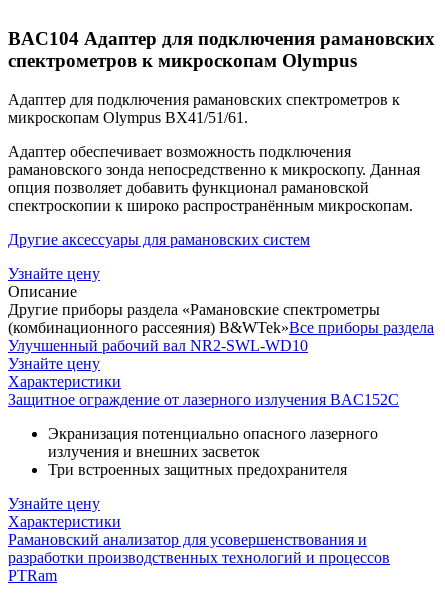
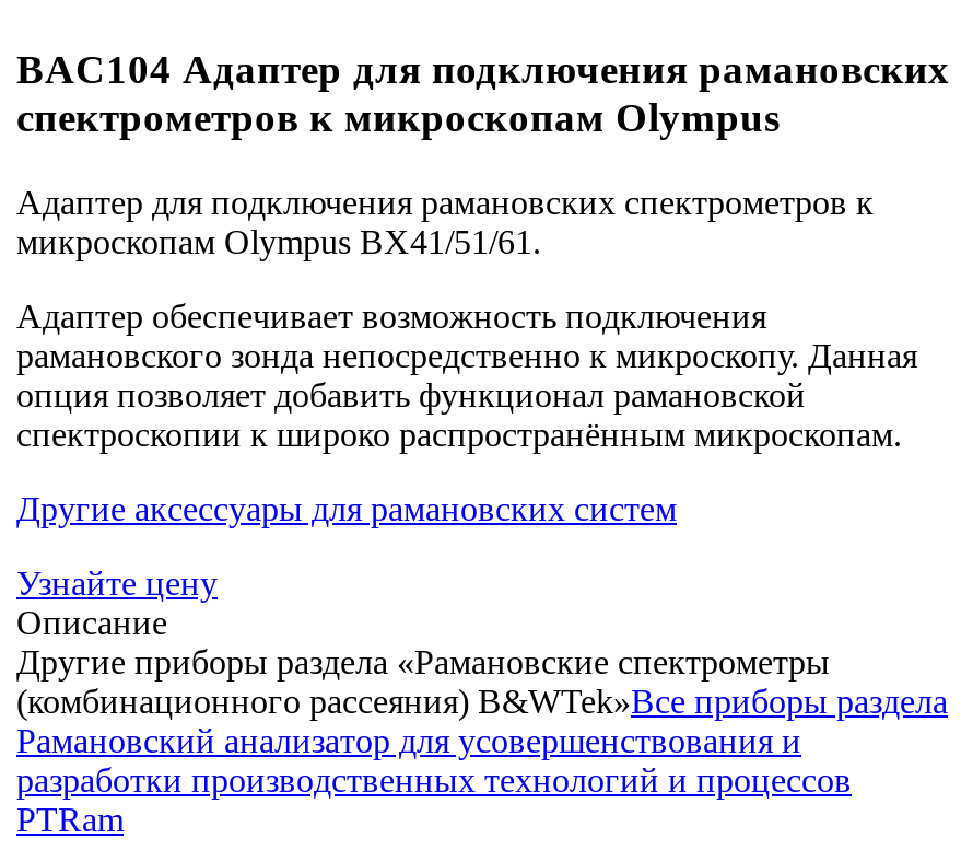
- Улучшенный рабочий вал NR2-SWL-WD10
- Узнайте цену
- Характеристики
- Защитное ограждение от лазерного излучения BAC152C
- Экранизация потенциально опасного лазерного
- излучения и внешних засветок
- Три встроенных защитных предохранителя
- Узнайте цену
- Характеристики
